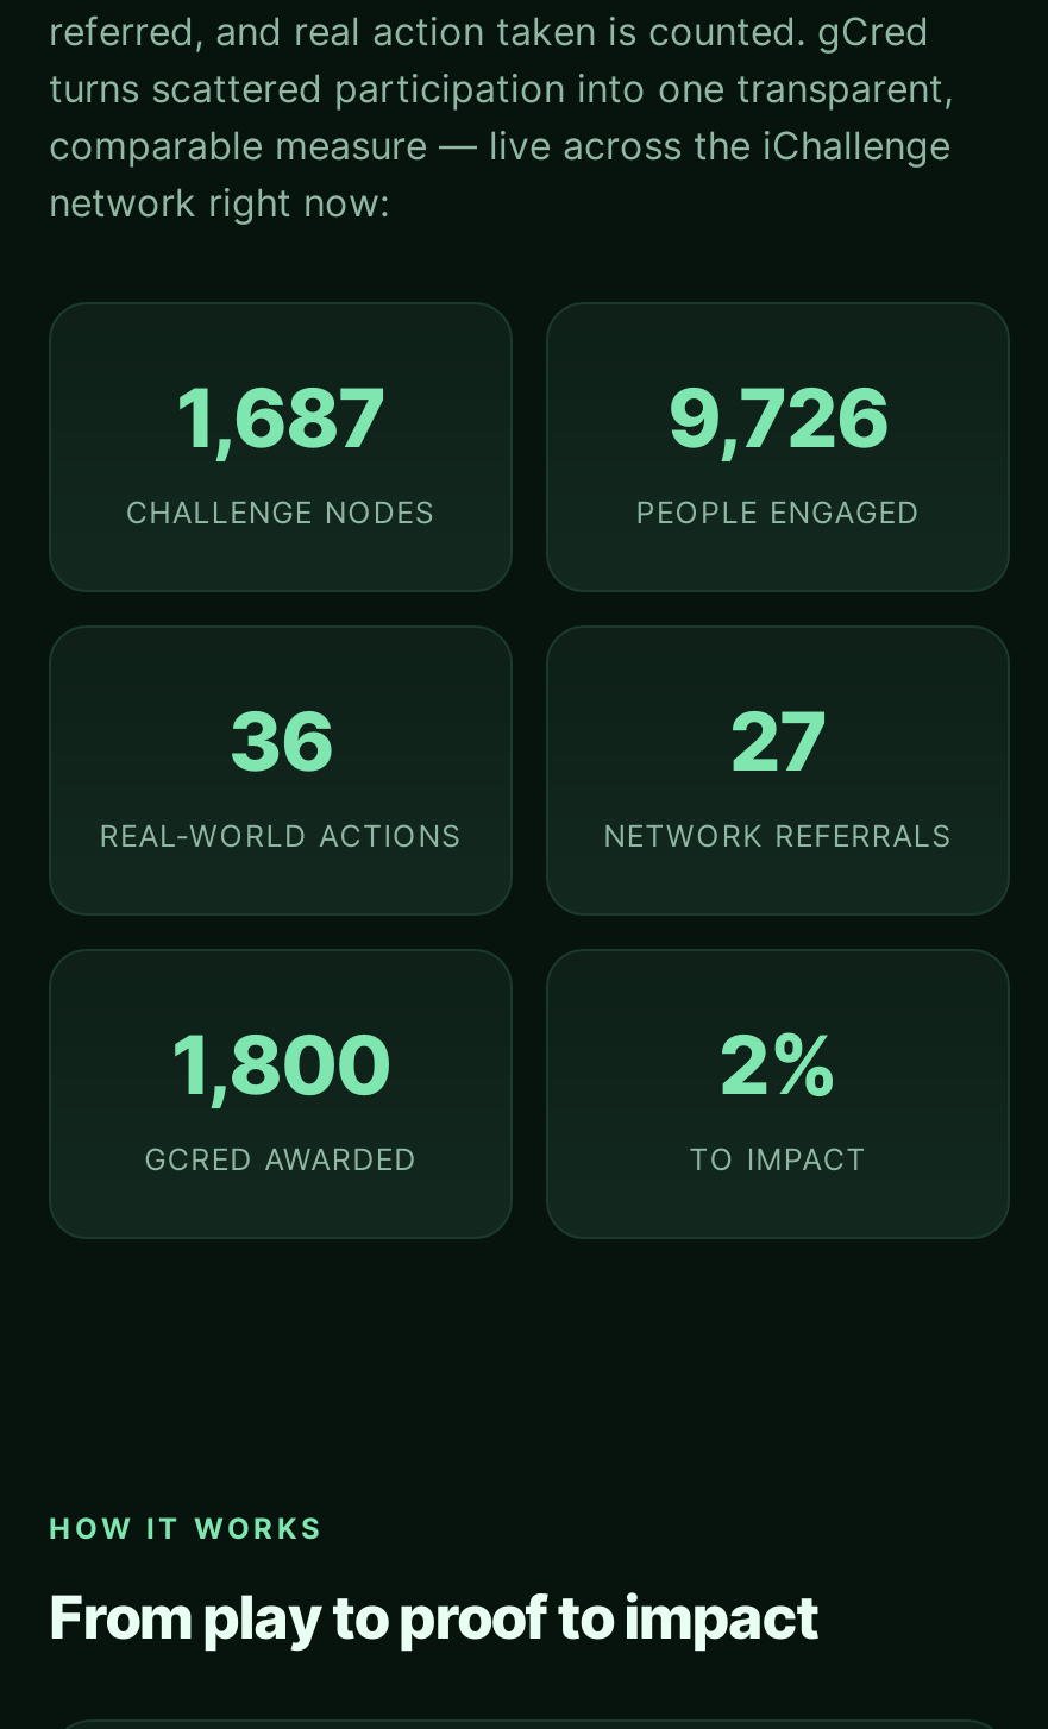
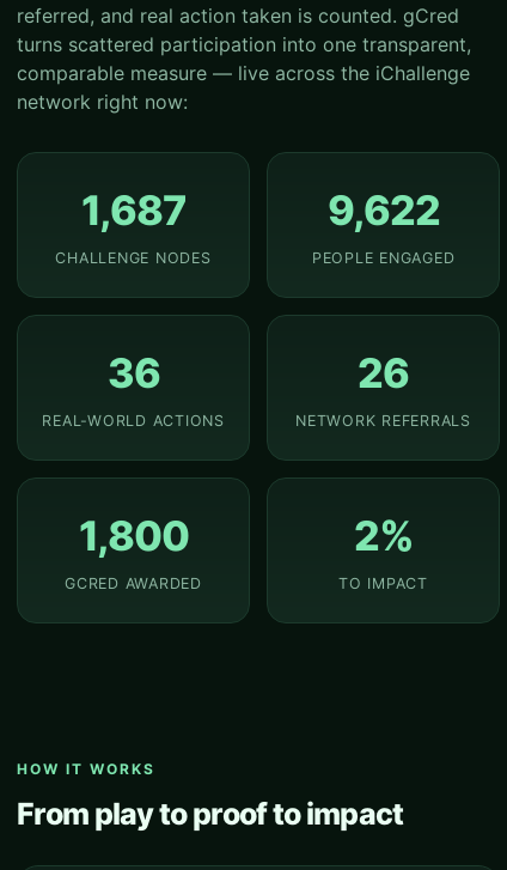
- 9,726
+ 9,622

- 27
+ 26
